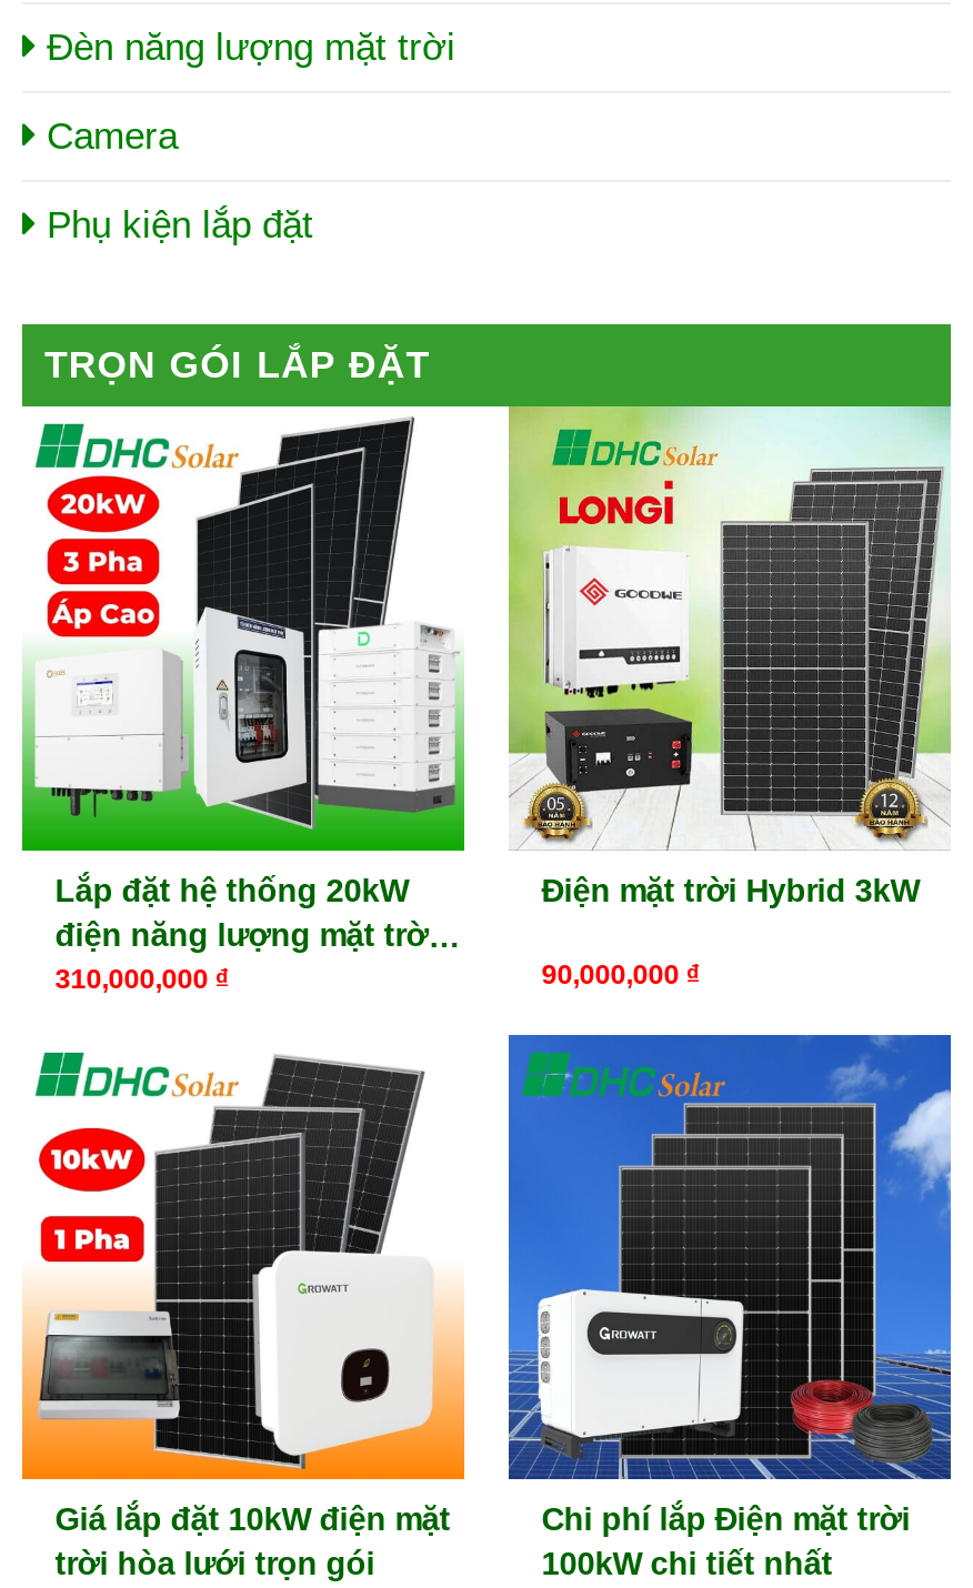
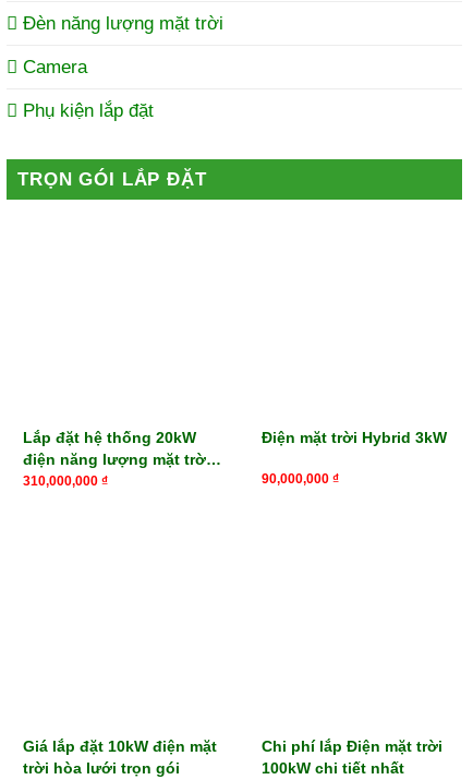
- [image]

- [image]

- [image]

- [image]
